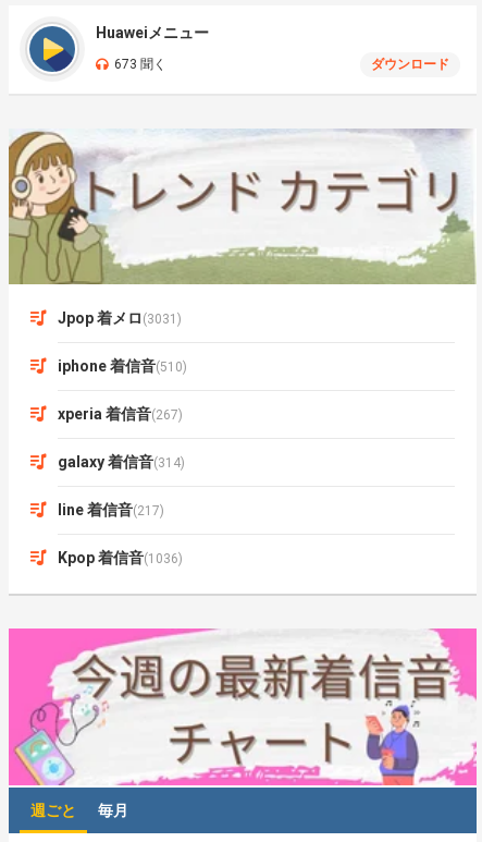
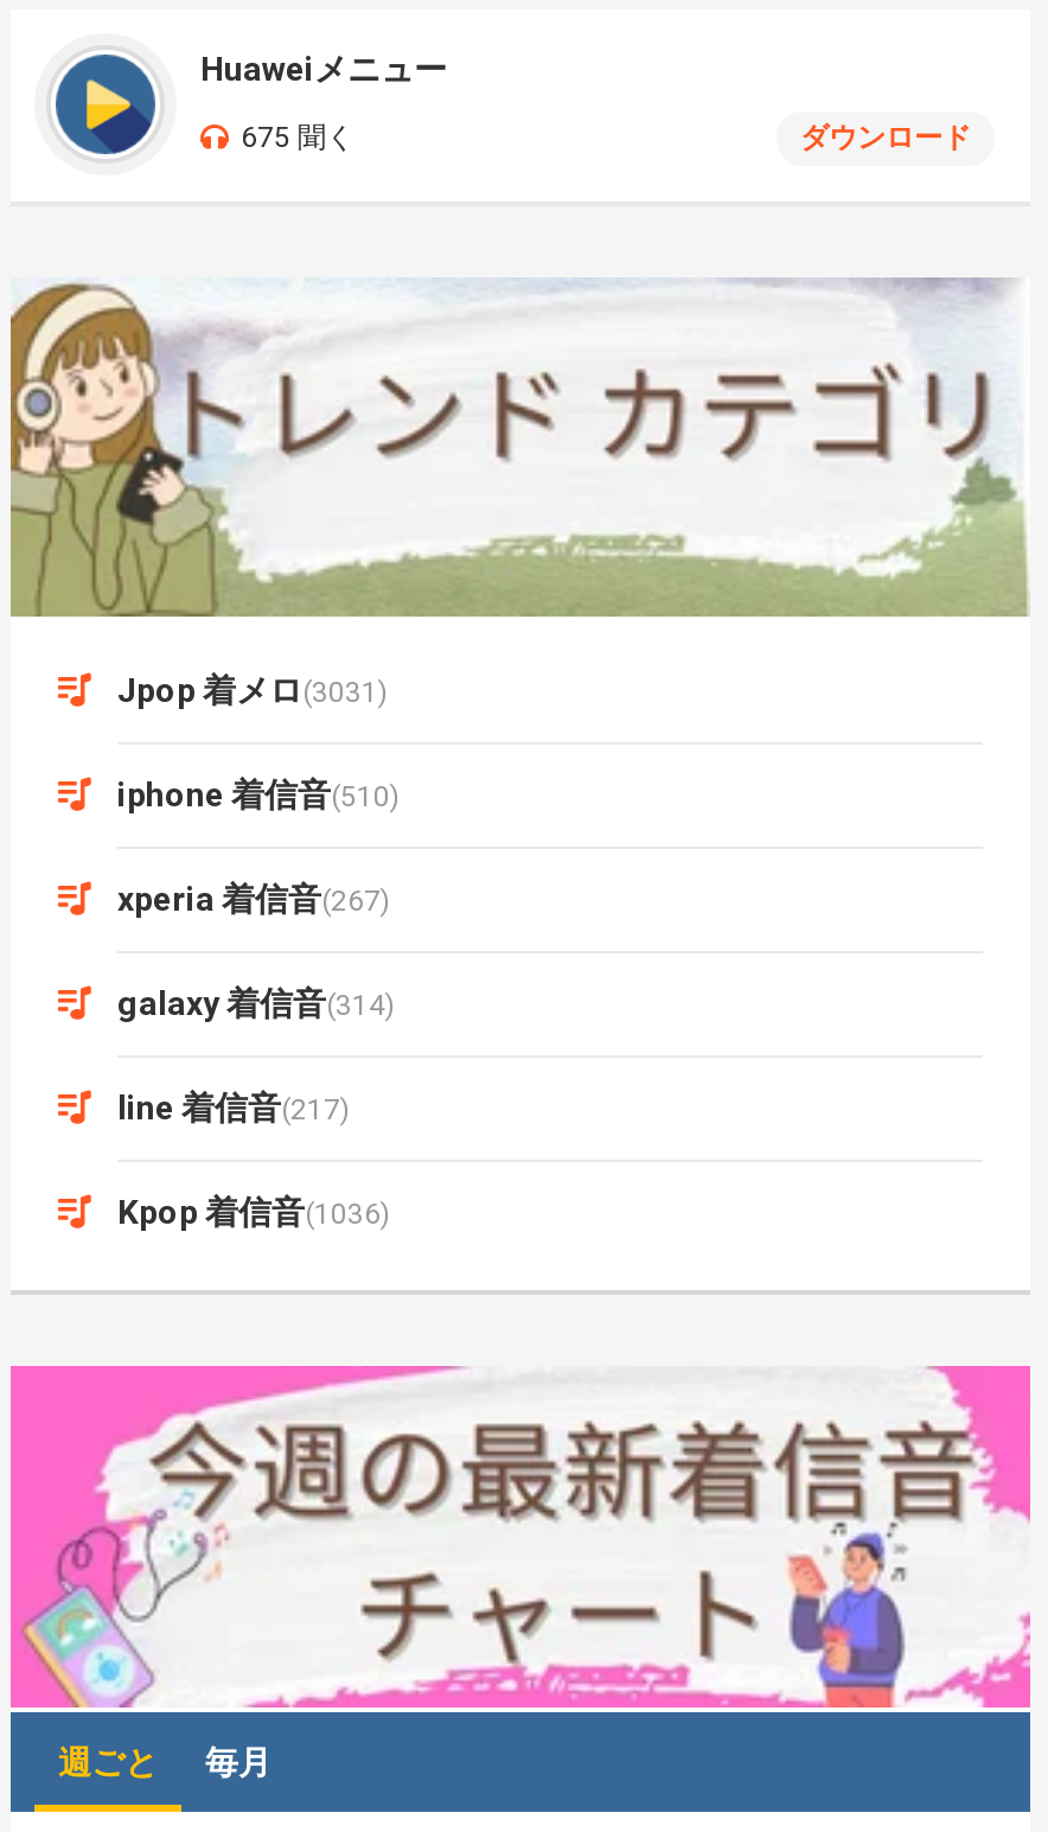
- 673 聞く
+ 675 聞く
